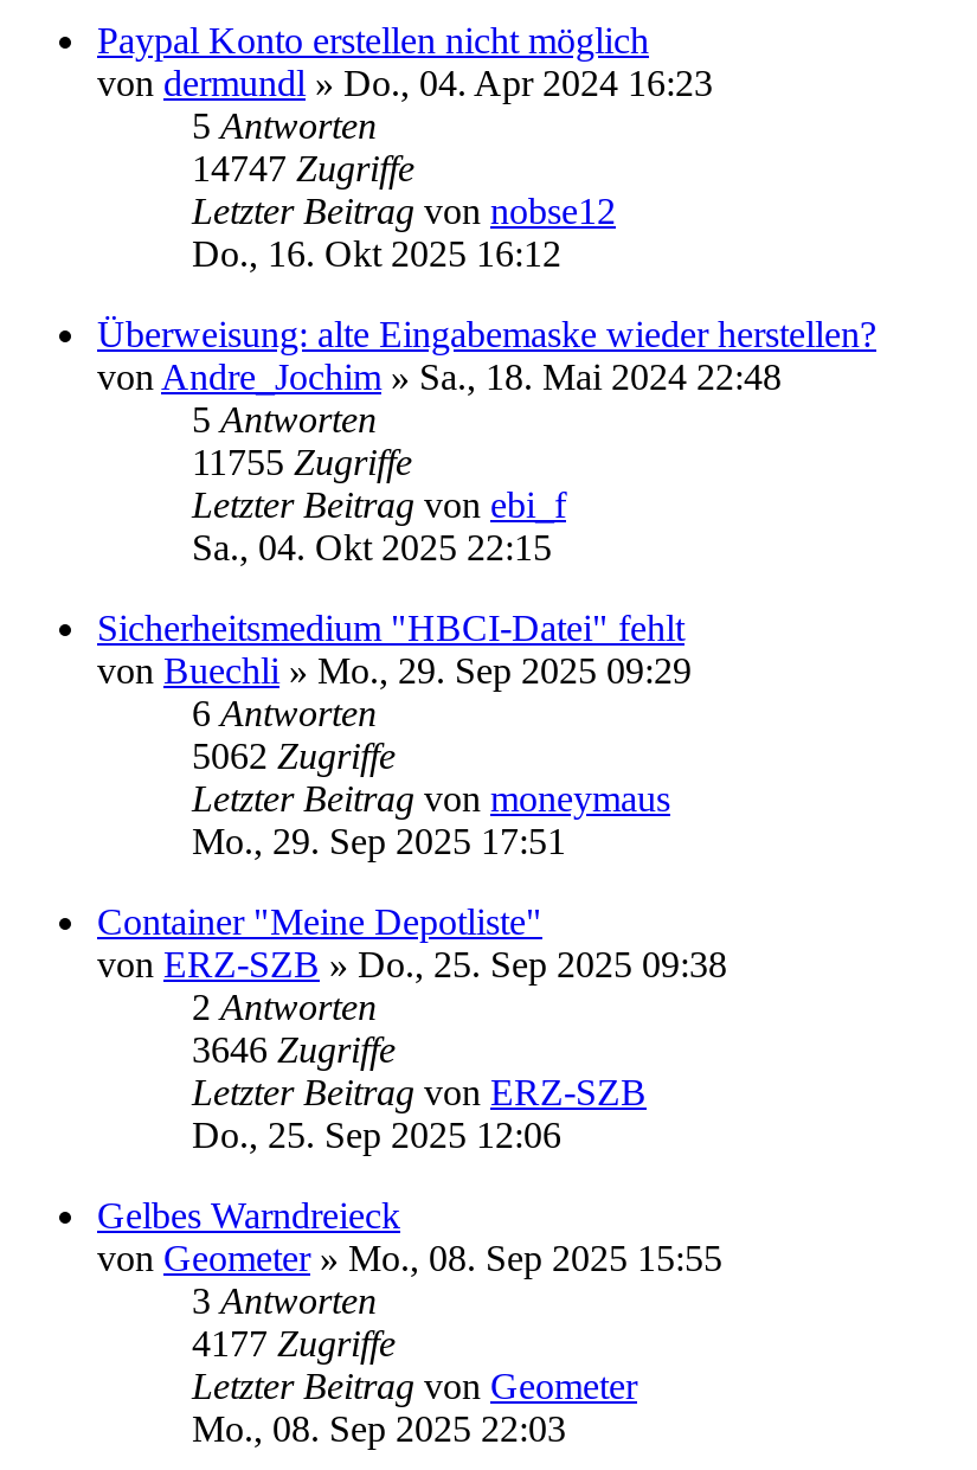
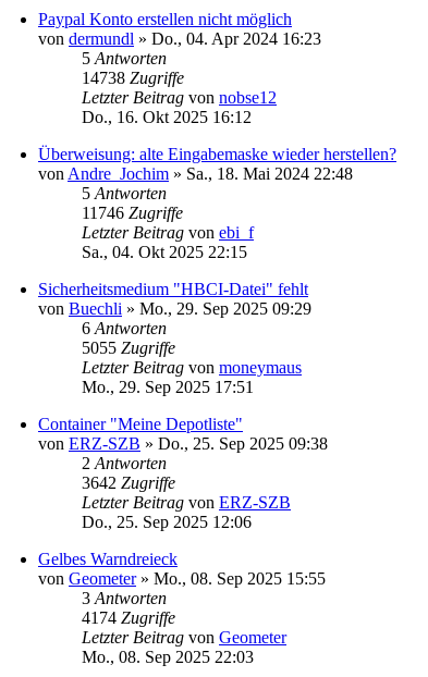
- 14747 Zugriffe
+ 14738 Zugriffe

- 11755 Zugriffe
+ 11746 Zugriffe

- 5062 Zugriffe
+ 5055 Zugriffe

- 3646 Zugriffe
+ 3642 Zugriffe

- 4177 Zugriffe
+ 4174 Zugriffe
